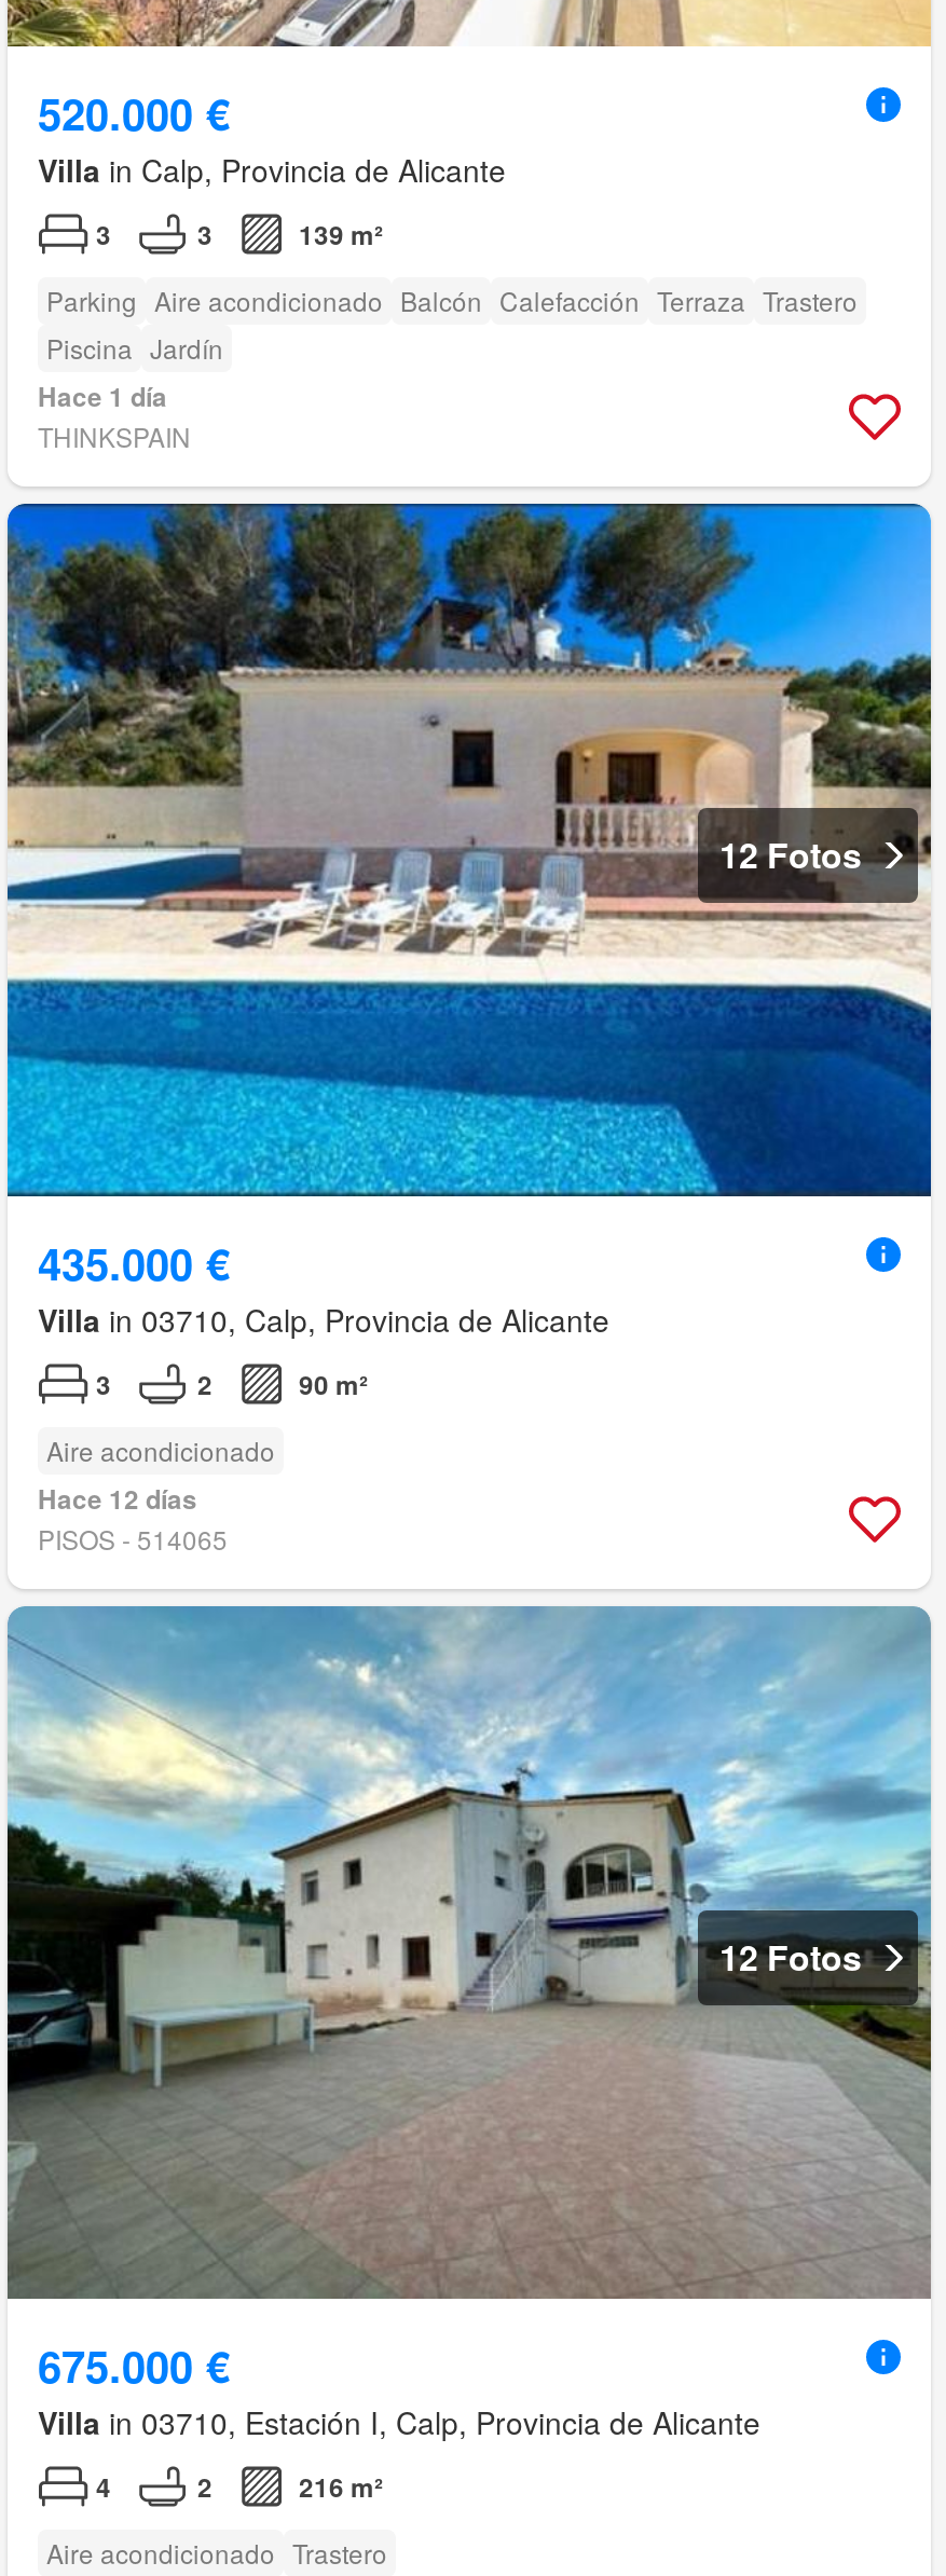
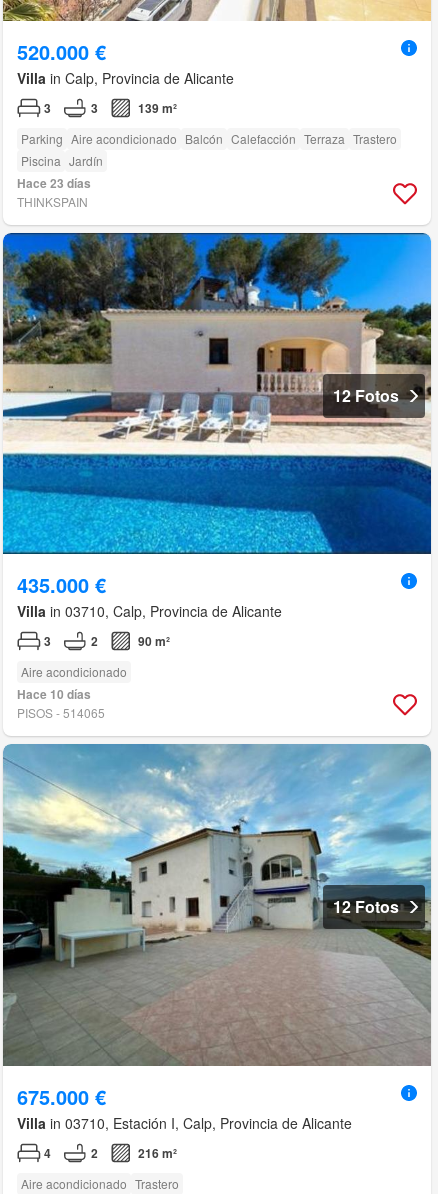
- Hace 1 día
+ Hace 23 días

- Hace 12 días
+ Hace 10 días
